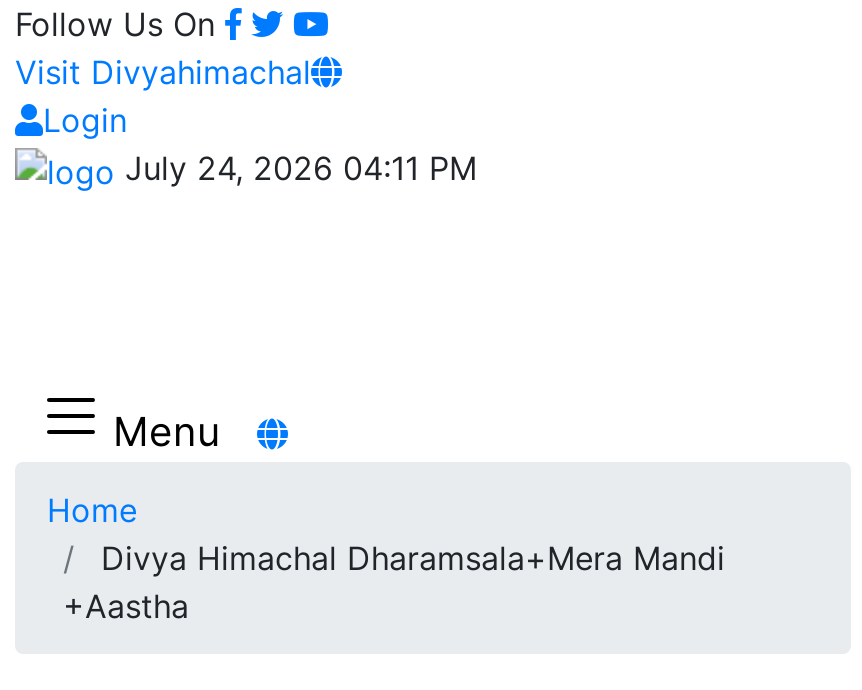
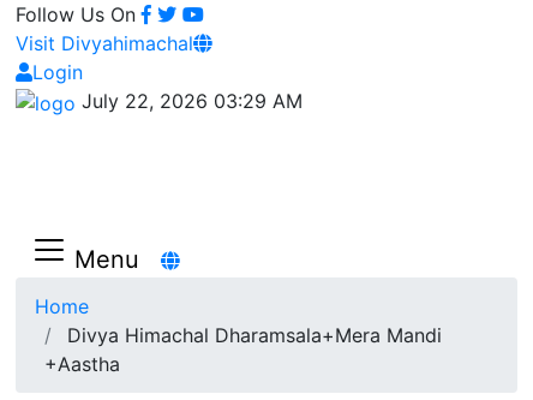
- July 24, 2026 04:11 PM
+ July 22, 2026 03:29 AM
